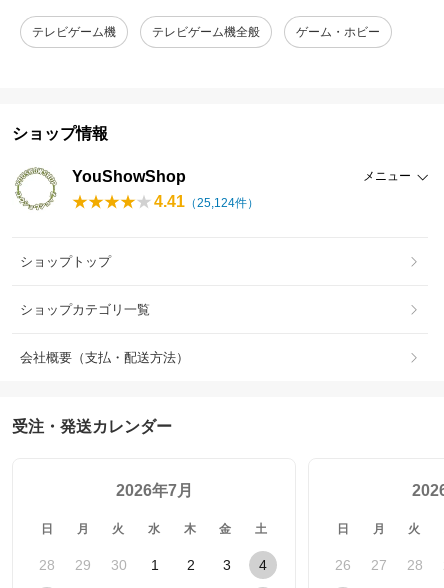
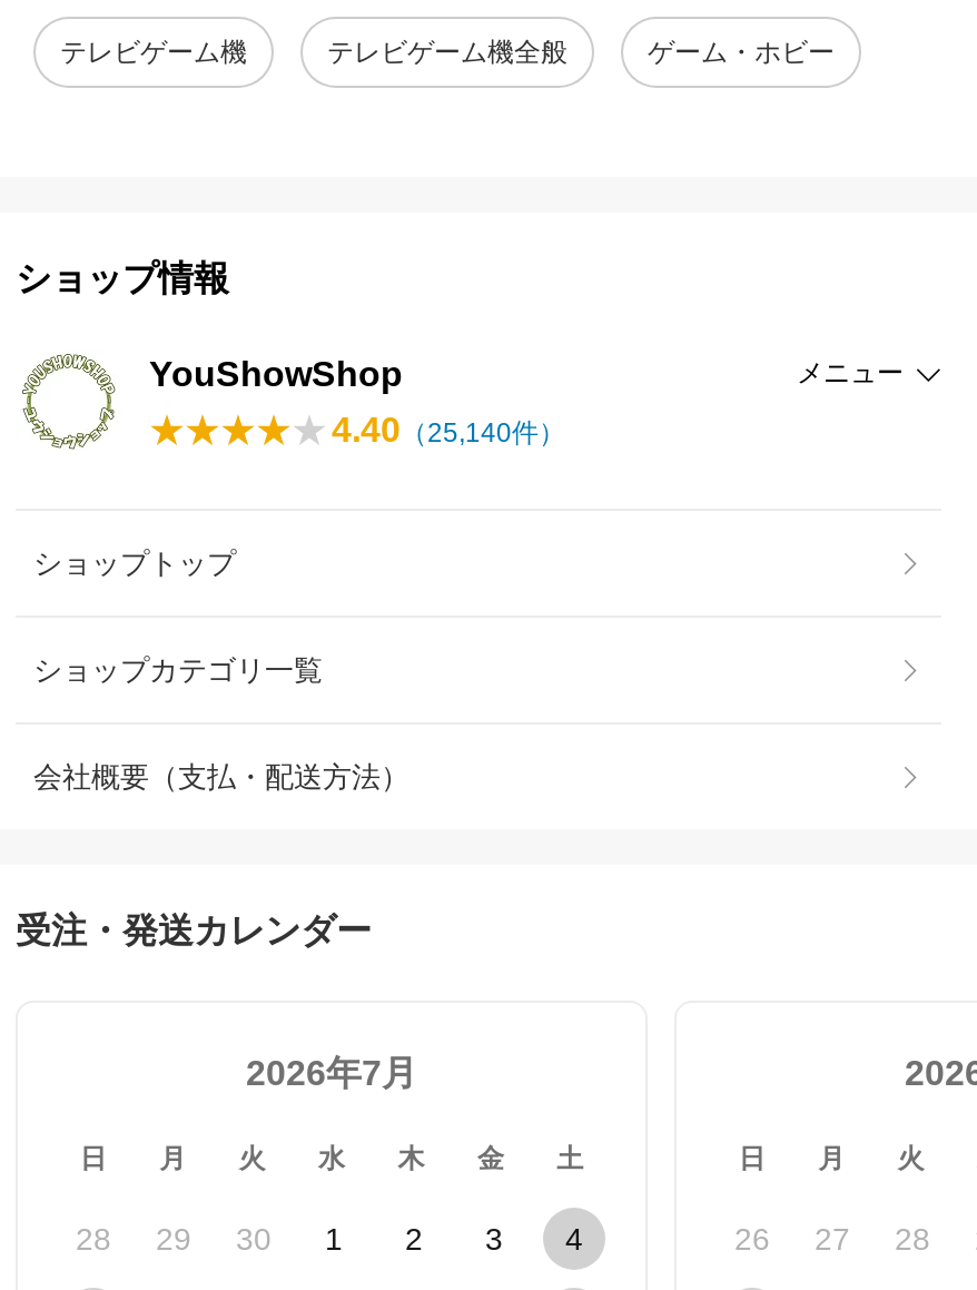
- 4.41（25,124件）
+ 4.40（25,140件）
